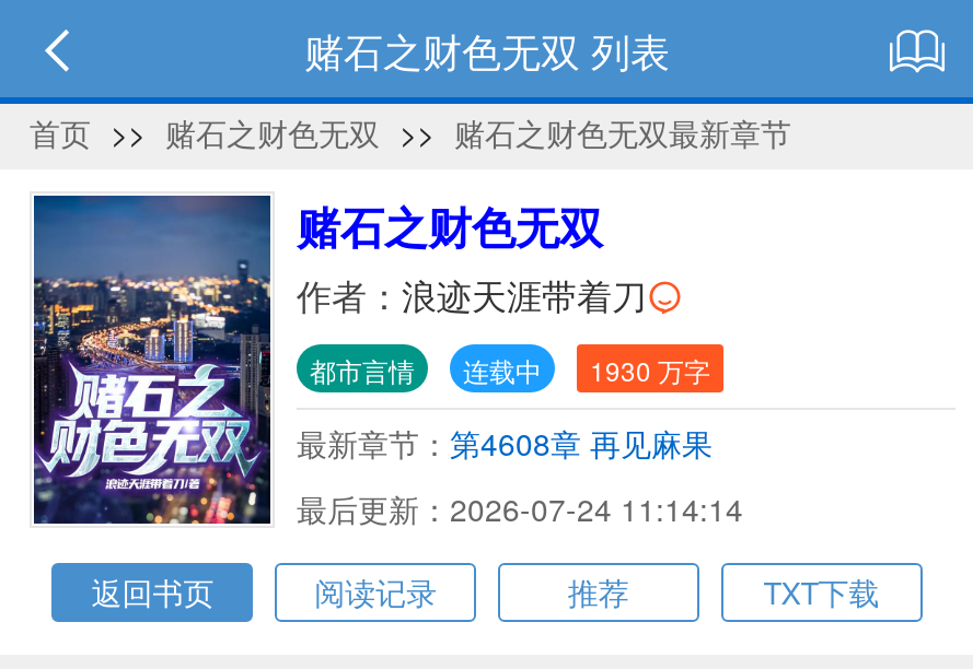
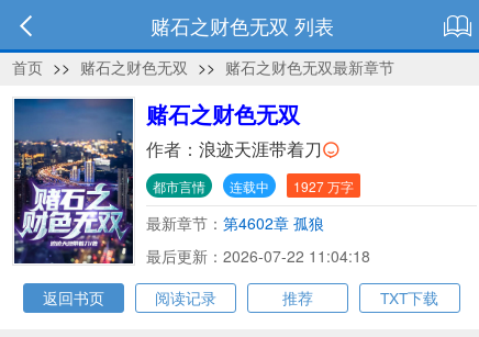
- 都市言情 连载中 1930 万字
+ 都市言情 连载中 1927 万字

- 最新章节：第4608章 再见麻果
+ 最新章节：第4602章 孤狼

- 最后更新：2026-07-24 11:14:14
+ 最后更新：2026-07-22 11:04:18
